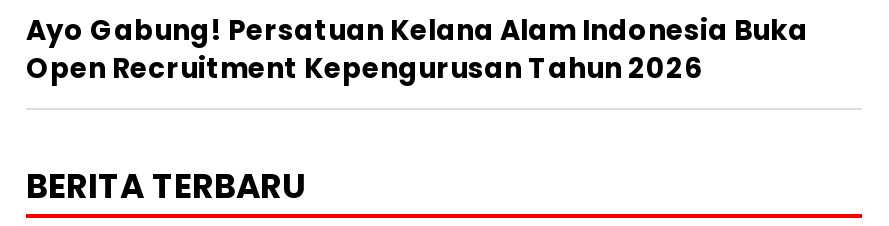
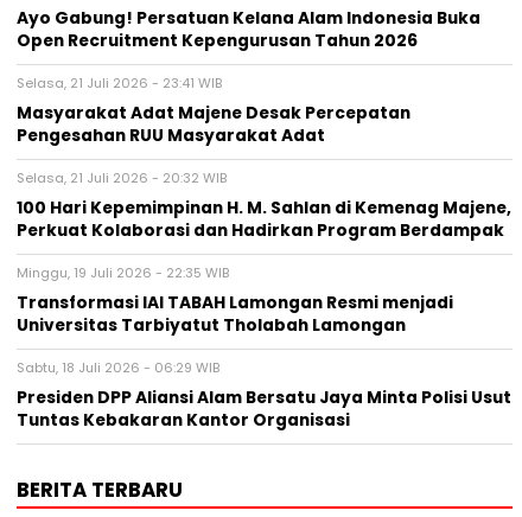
+ Selasa, 21 Juli 2026 - 23:41 WIB
+ Masyarakat Adat Majene Desak Percepatan
+ Pengesahan RUU Masyarakat Adat
+ Selasa, 21 Juli 2026 - 20:32 WIB
+ 100 Hari Kepemimpinan H. M. Sahlan di Kemenag Majene,
+ Perkuat Kolaborasi dan Hadirkan Program Berdampak
+ Minggu, 19 Juli 2026 - 22:35 WIB
+ Transformasi IAI TABAH Lamongan Resmi menjadi
+ Universitas Tarbiyatut Tholabah Lamongan
+ Sabtu, 18 Juli 2026 - 06:29 WIB
+ Presiden DPP Aliansi Alam Bersatu Jaya Minta Polisi Usut
+ Tuntas Kebakaran Kantor Organisasi
